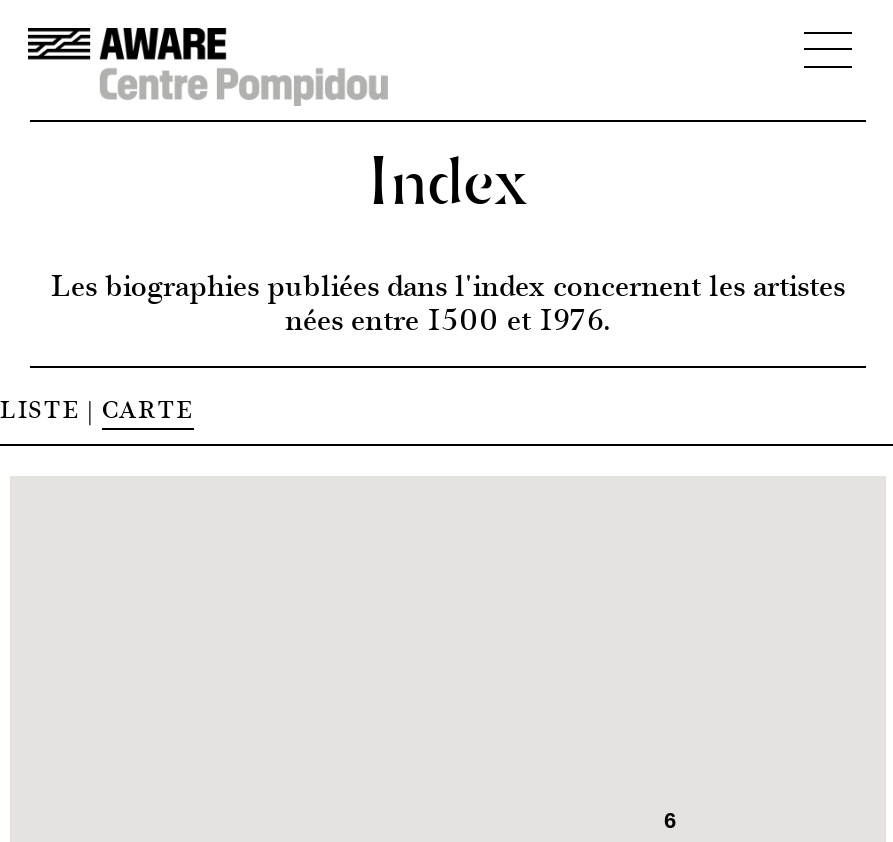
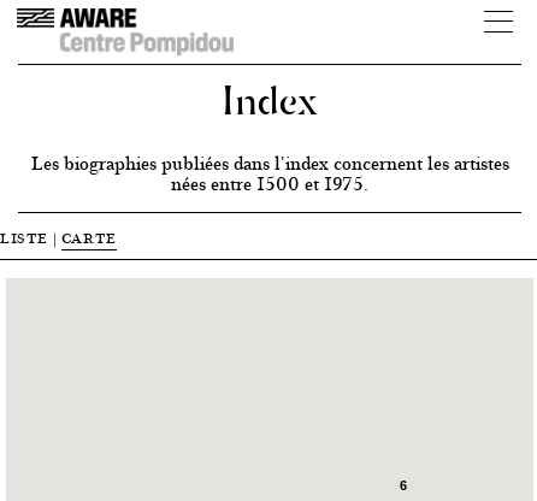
- nées entre 1500 et 1976.
+ nées entre 1500 et 1975.
